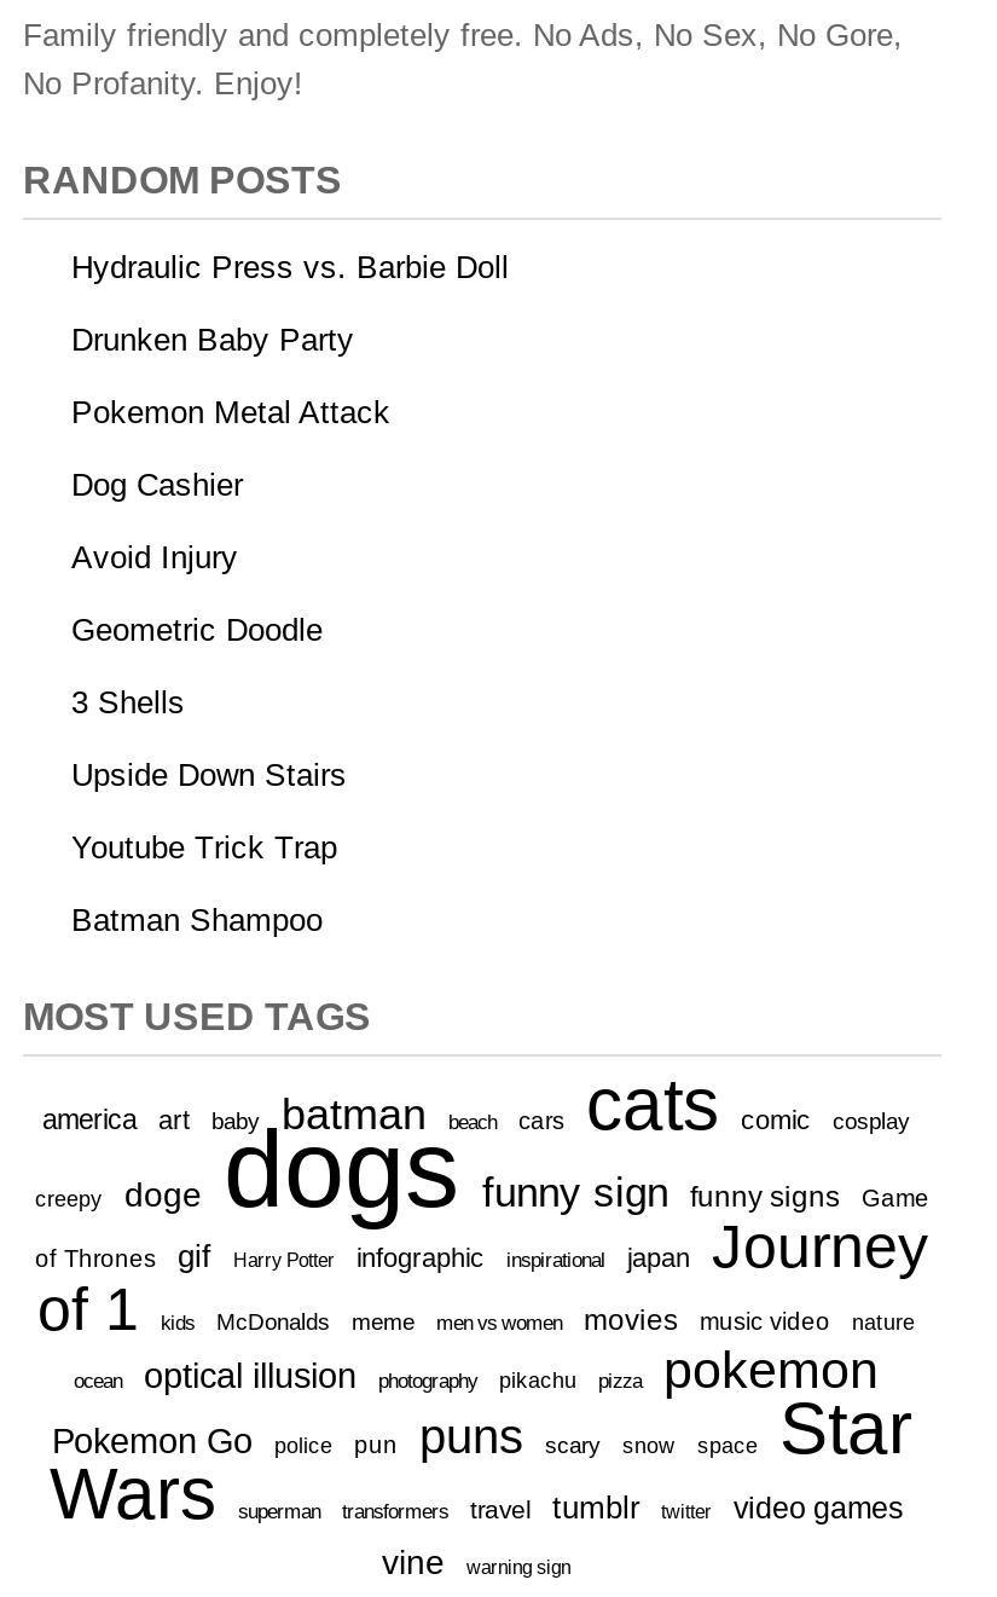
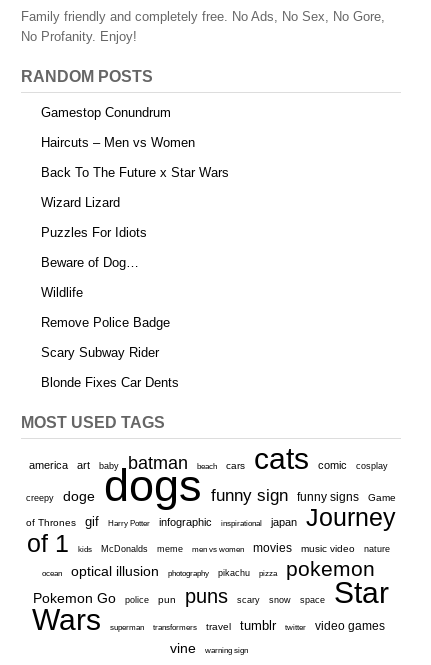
- Hydraulic Press vs. Barbie Doll
+ Gamestop Conundrum

- Drunken Baby Party
+ Haircuts – Men vs Women

- Pokemon Metal Attack
+ Back To The Future x Star Wars

- Dog Cashier
+ Wizard Lizard

- Avoid Injury
+ Puzzles For Idiots

- Geometric Doodle
+ Beware of Dog…

- 3 Shells
+ Wildlife

- Upside Down Stairs
+ Remove Police Badge

- Youtube Trick Trap
+ Scary Subway Rider

- Batman Shampoo
+ Blonde Fixes Car Dents
